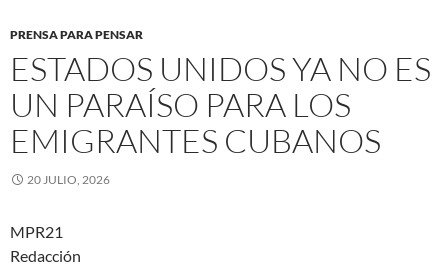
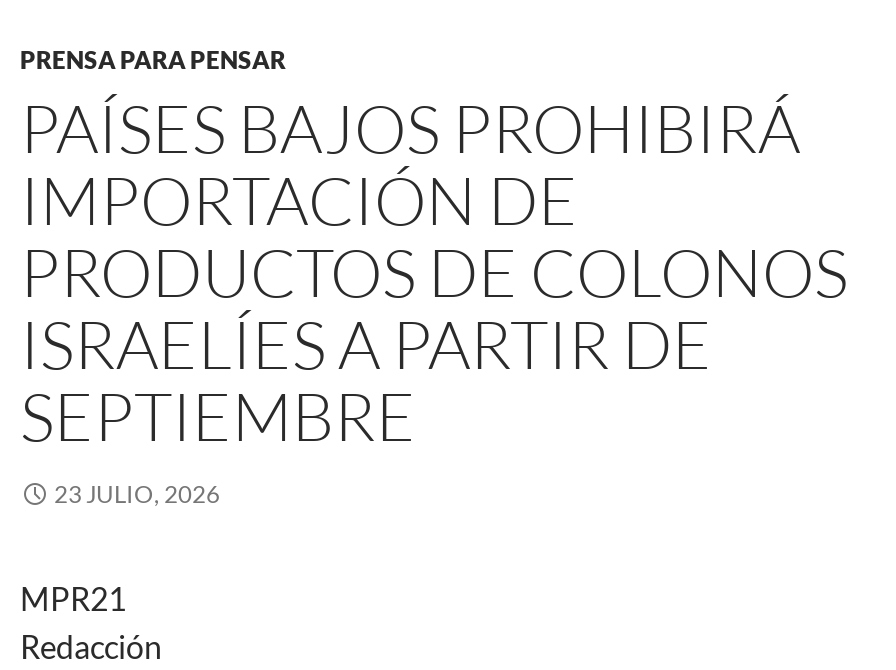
- ESTADOS UNIDOS YA NO ES
- UN PARAÍSO PARA LOS
- EMIGRANTES CUBANOS
- 20 JULIO, 2026
+ PAÍSES BAJOS PROHIBIRÁ
+ IMPORTACIÓN DE
+ PRODUCTOS DE COLONOS
+ ISRAELÍES A PARTIR DE
+ SEPTIEMBRE
+ 23 JULIO, 2026
